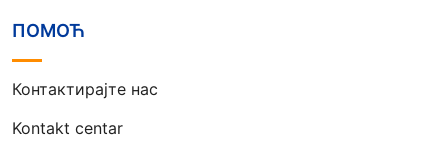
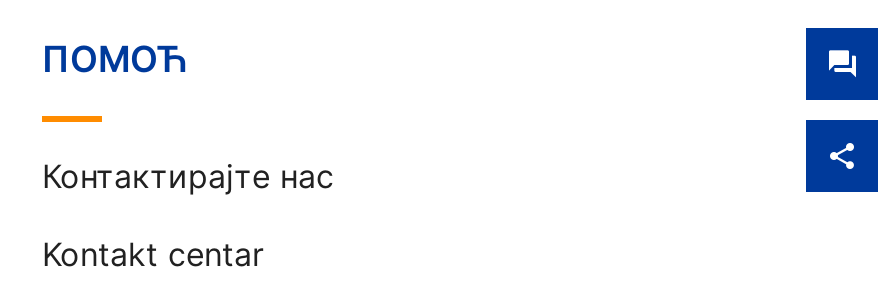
+ [image]

+ [image]
